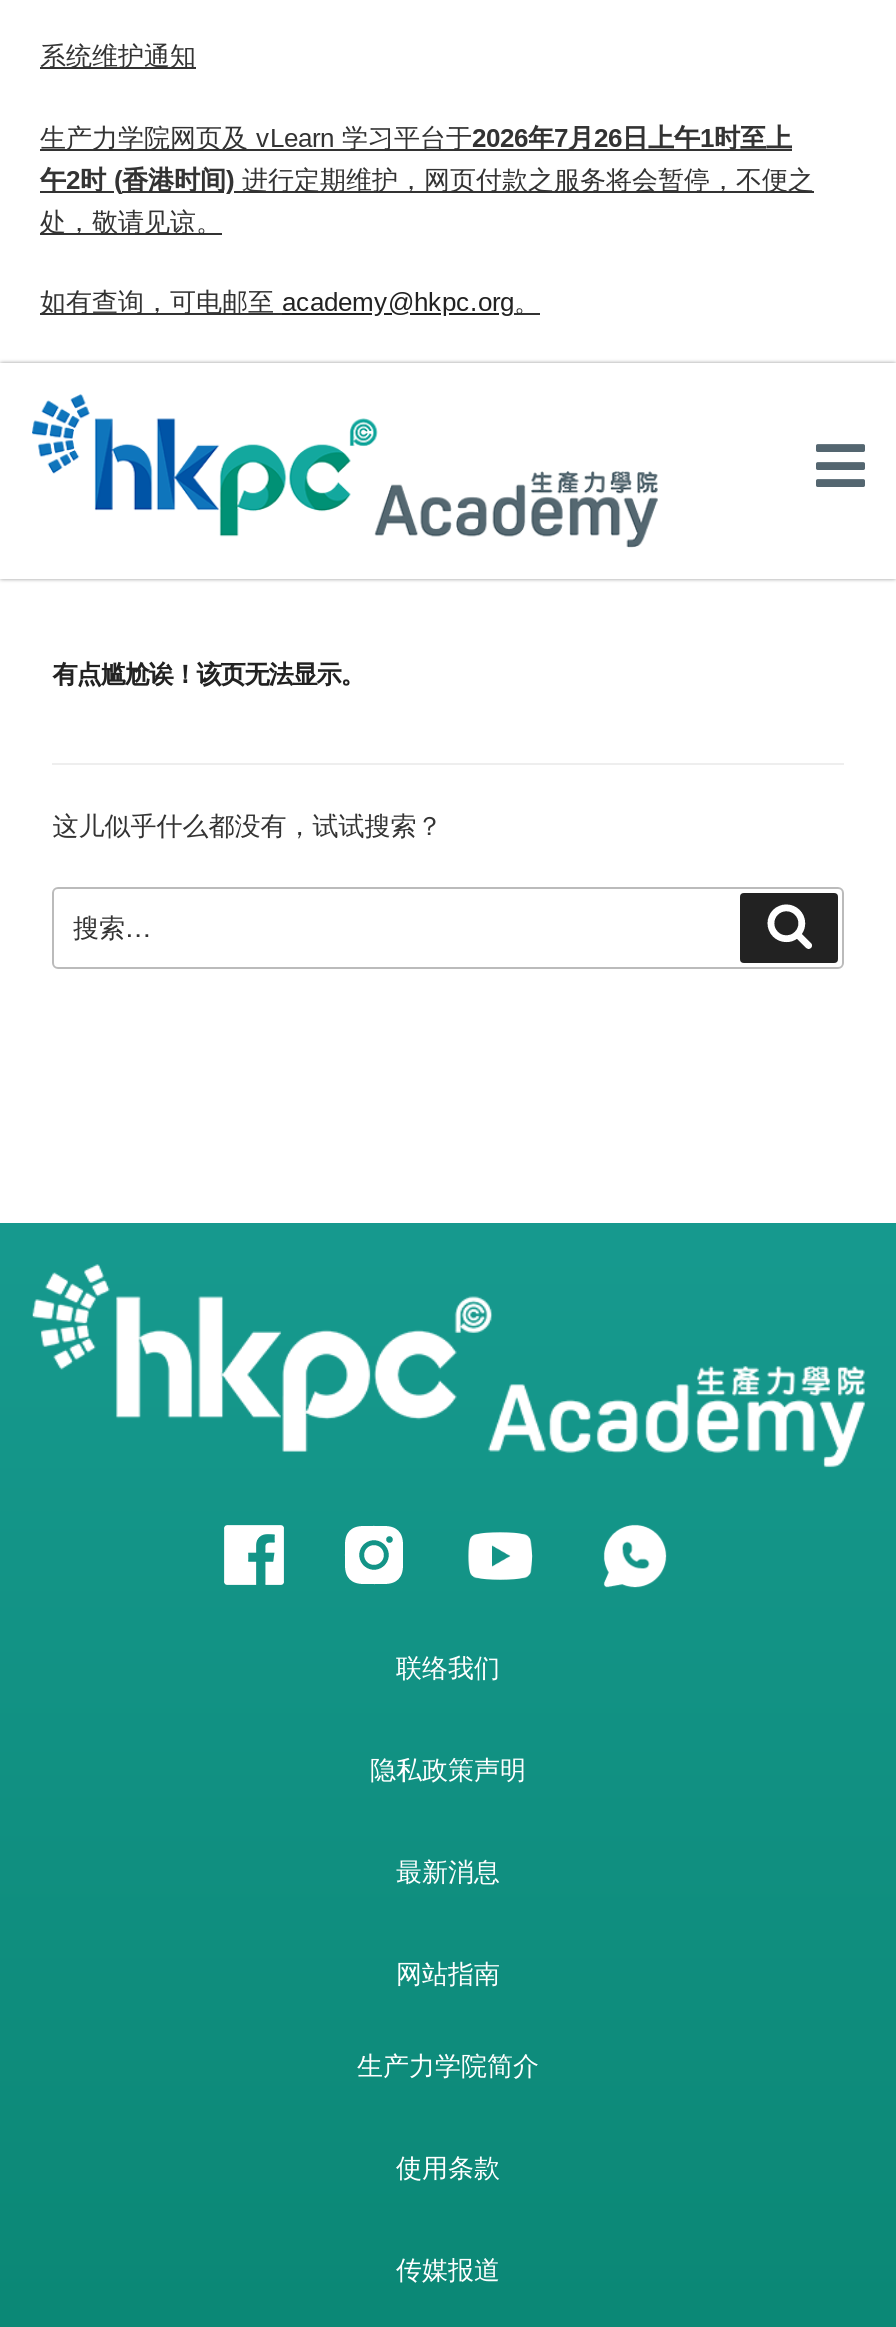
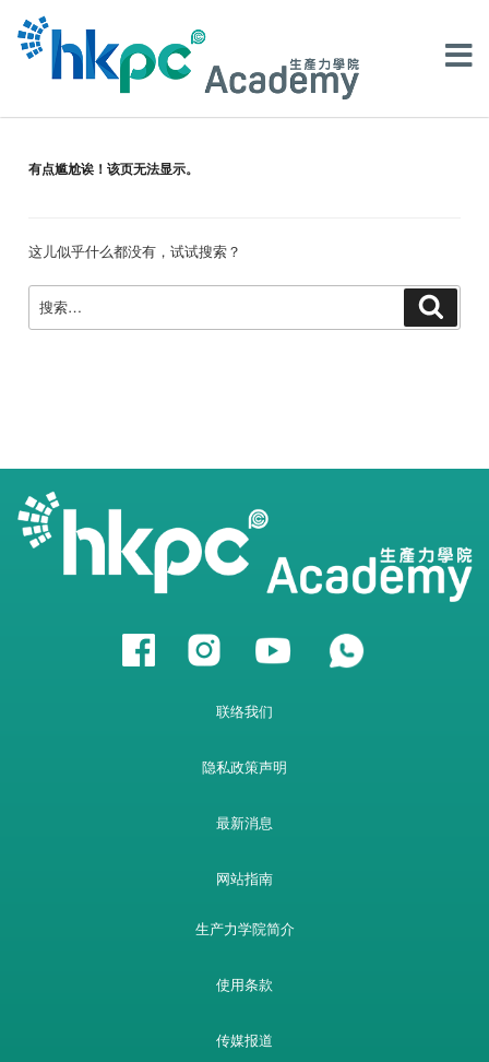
- 系统维护通知
- 生产力学院网页及 vLearn学习平台于2026年7月26日上午1时至上
- 午2时 (香港时间)进行定期维护，网页付款之服务将会暂停，不便之
- 处，敬请见谅。
- 如有查询，可电邮至academy@hkpc.org。
